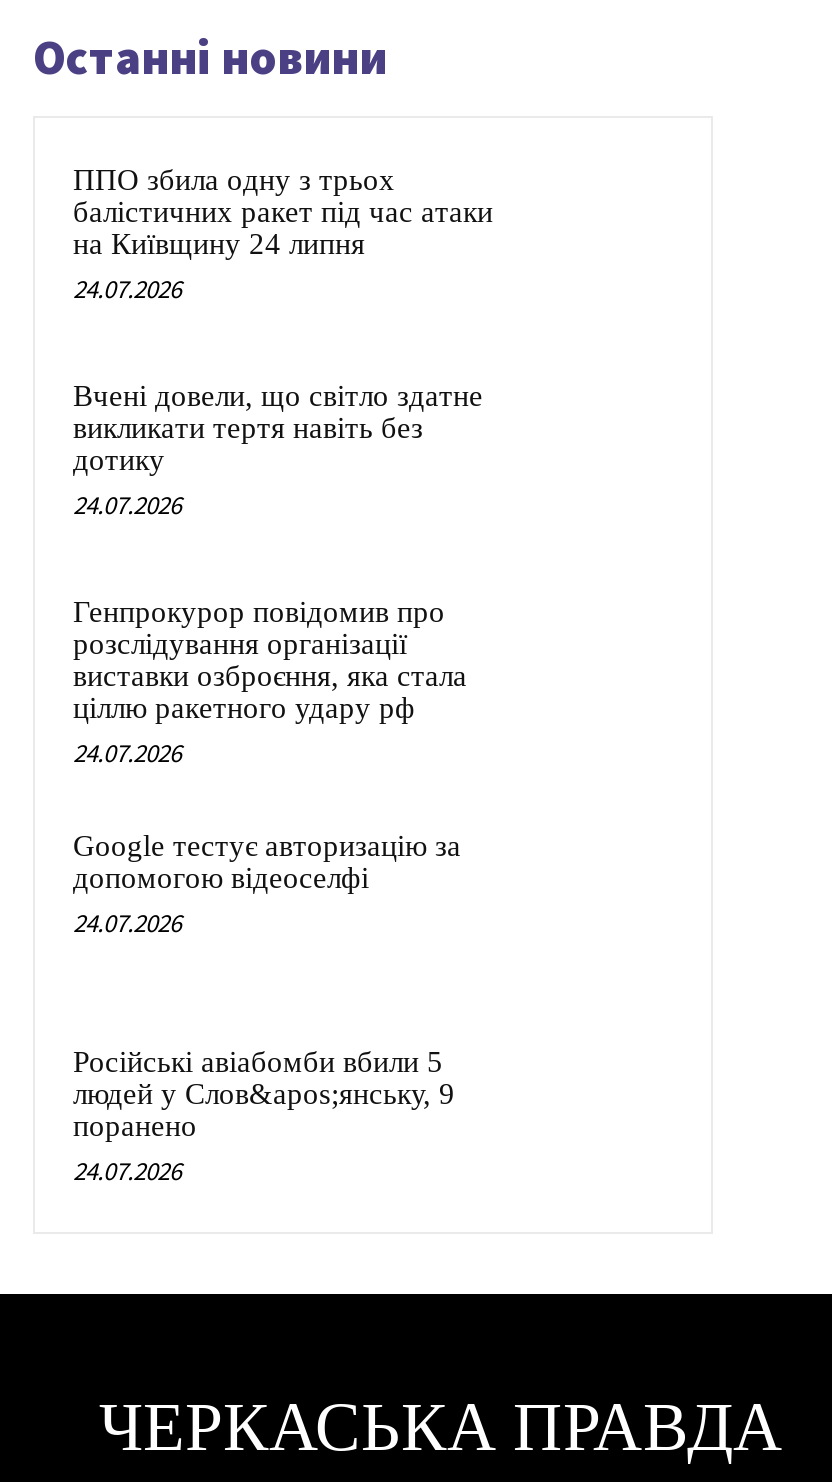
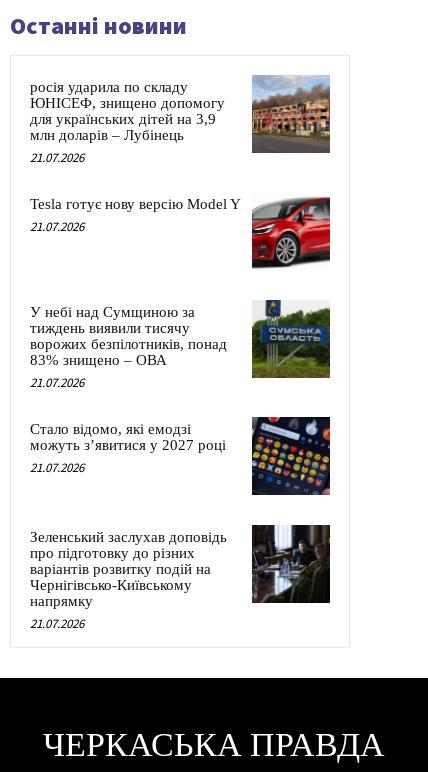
+ [image]

+ [image]

+ [image]

+ [image]

+ [image]

- ППО збила одну з трьох
- балістичних ракет під час атаки
- на Київщину 24 липня
- 24.07.2026
+ росія ударила по складу
+ ЮНІСЕФ, знищено допомогу
+ для українських дітей на 3,9
+ млн доларів – Лубінець
+ 21.07.2026

- Вчені довели, що світло здатне
- викликати тертя навіть без
- дотику
- 24.07.2026
+ Tesla готує нову версію Model Y
+ 21.07.2026

- Генпрокурор повідомив про
- розслідування організації
- виставки озброєння, яка стала
- ціллю ракетного удару рф
- 24.07.2026
+ У небі над Сумщиною за
+ тиждень виявили тисячу
+ ворожих безпілотників, понад
+ 83% знищено – ОВА
+ 21.07.2026

- Google тестує авторизацію за
- допомогою відеоселфі
- 24.07.2026
+ Стало відомо, які емодзі
+ можуть з’явитися у 2027 році
+ 21.07.2026

- Російські авіабомби вбили 5
- людей у Слов&apos;янську, 9
- поранено
- 24.07.2026
+ Зеленський заслухав доповідь
+ про підготовку до різних
+ варіантів розвитку подій на
+ Чернігівсько-Київському
+ напрямку
+ 21.07.2026
